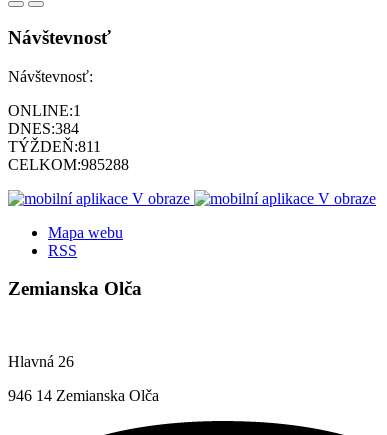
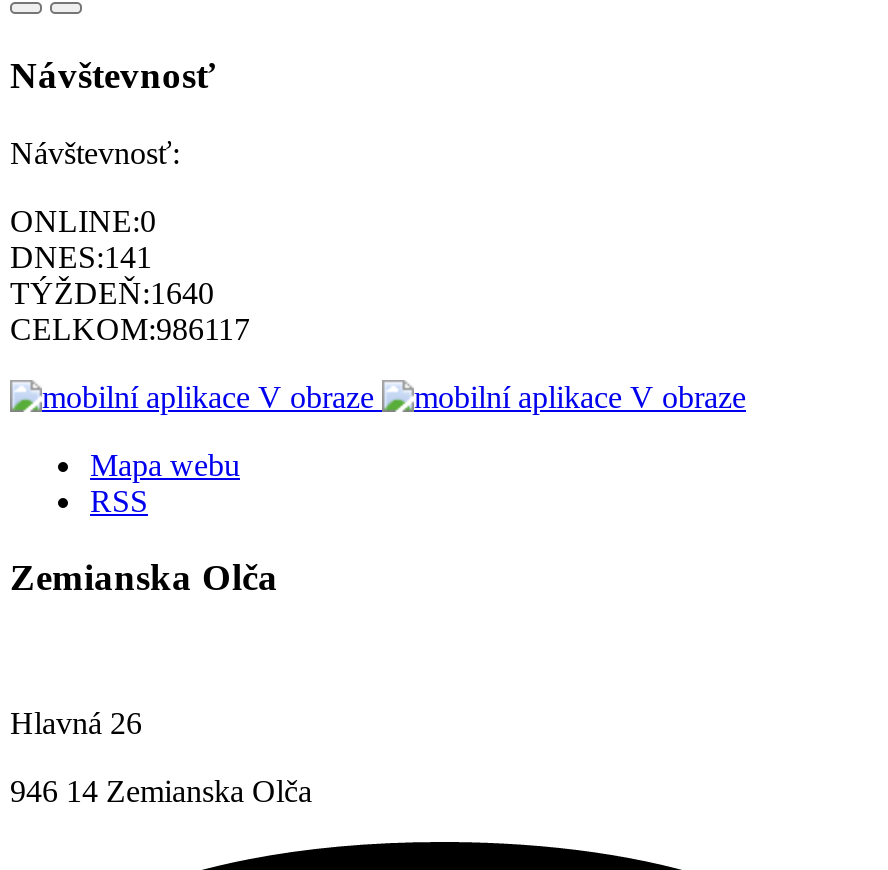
- ONLINE:1
+ ONLINE:0

- DNES:384
+ DNES:141

- TÝŽDEŇ:811
+ TÝŽDEŇ:1640

- CELKOM:985288
+ CELKOM:986117
